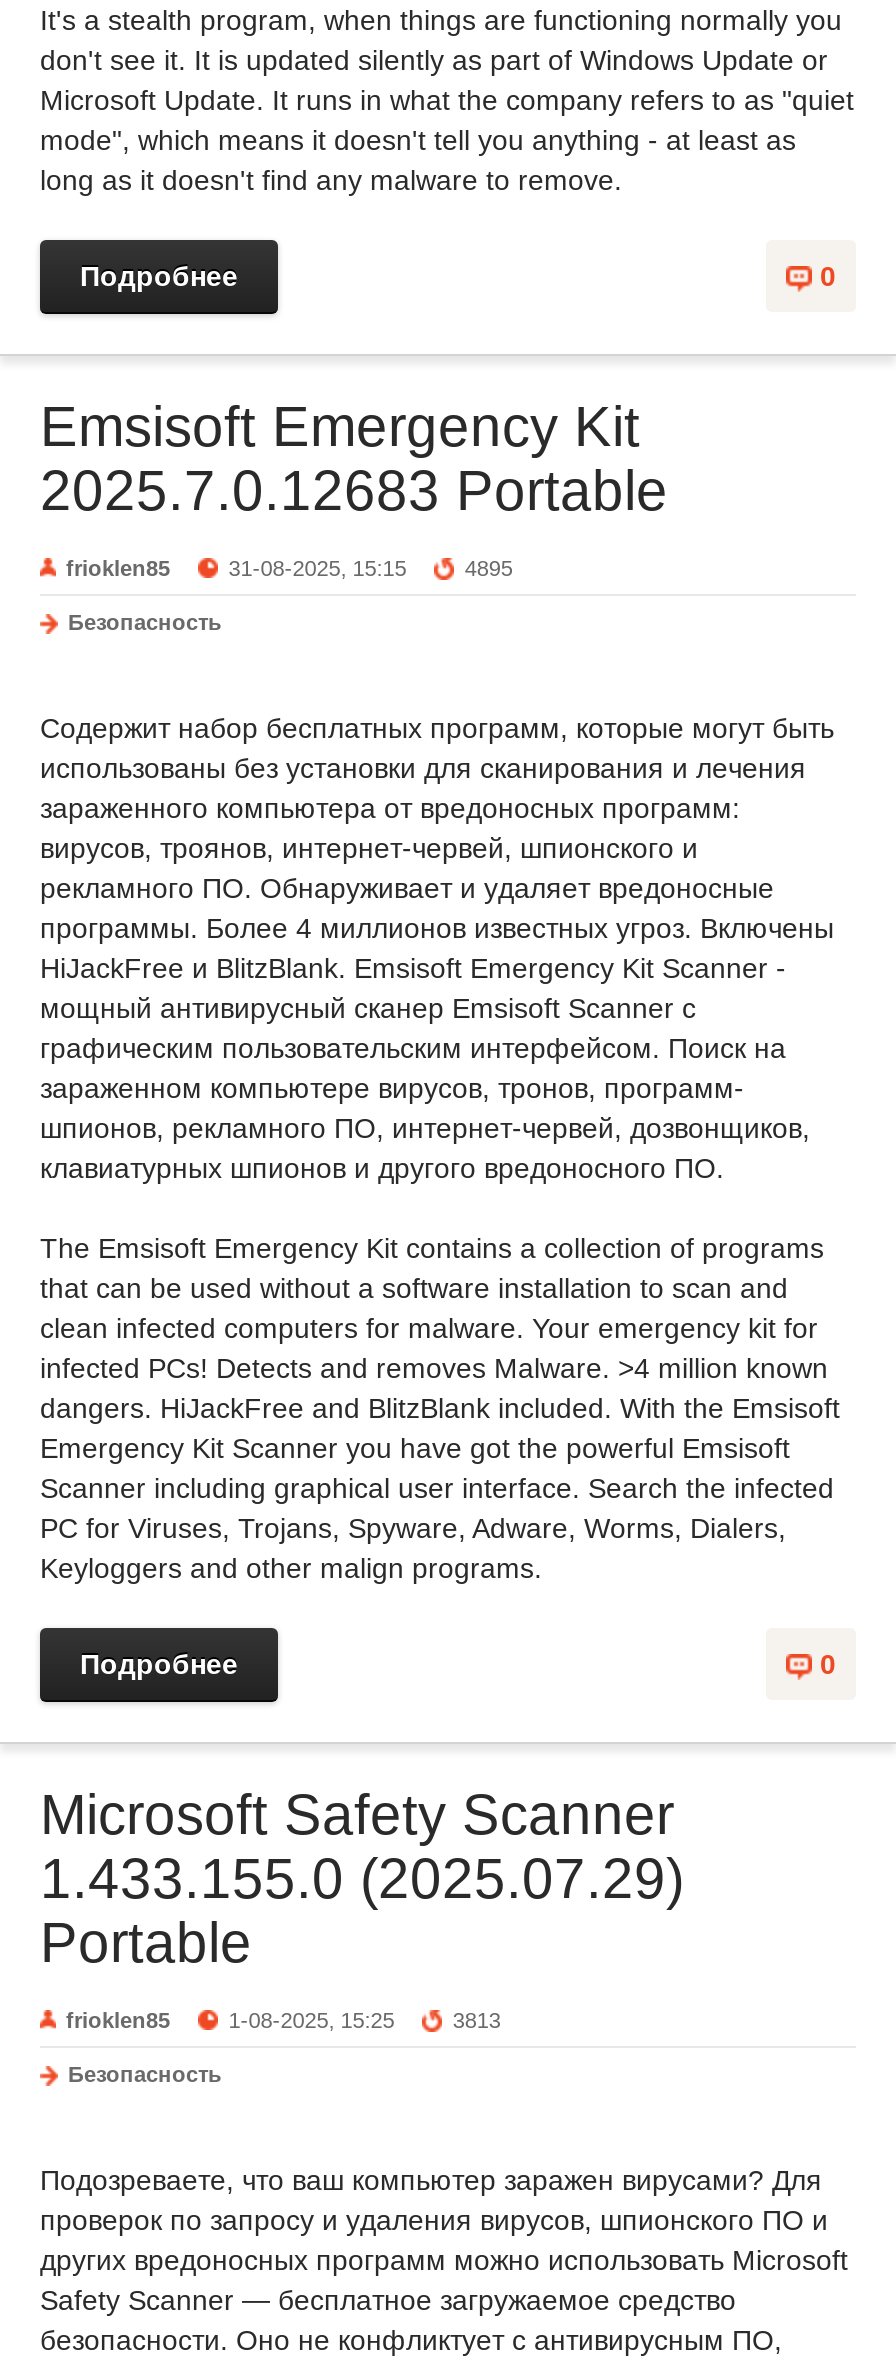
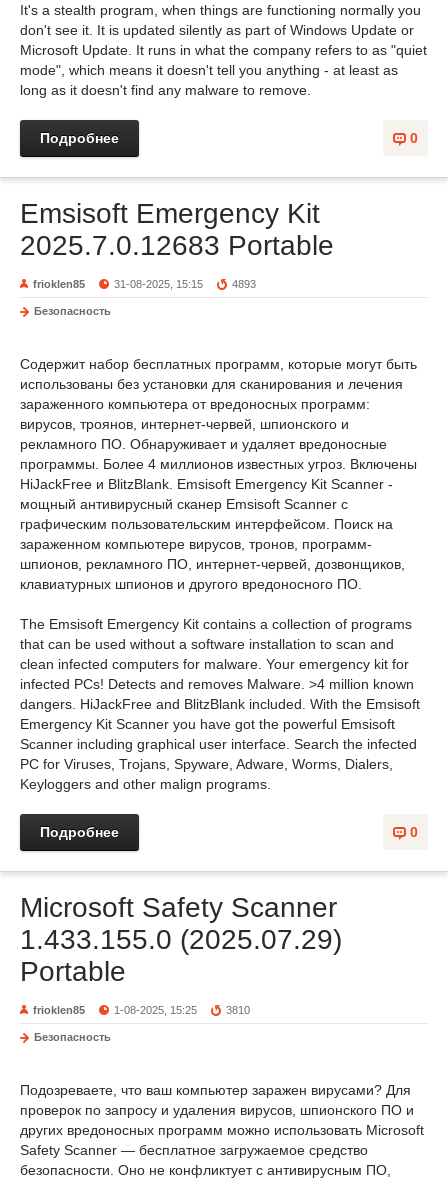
- 4895
+ 4893

- 3813
+ 3810
